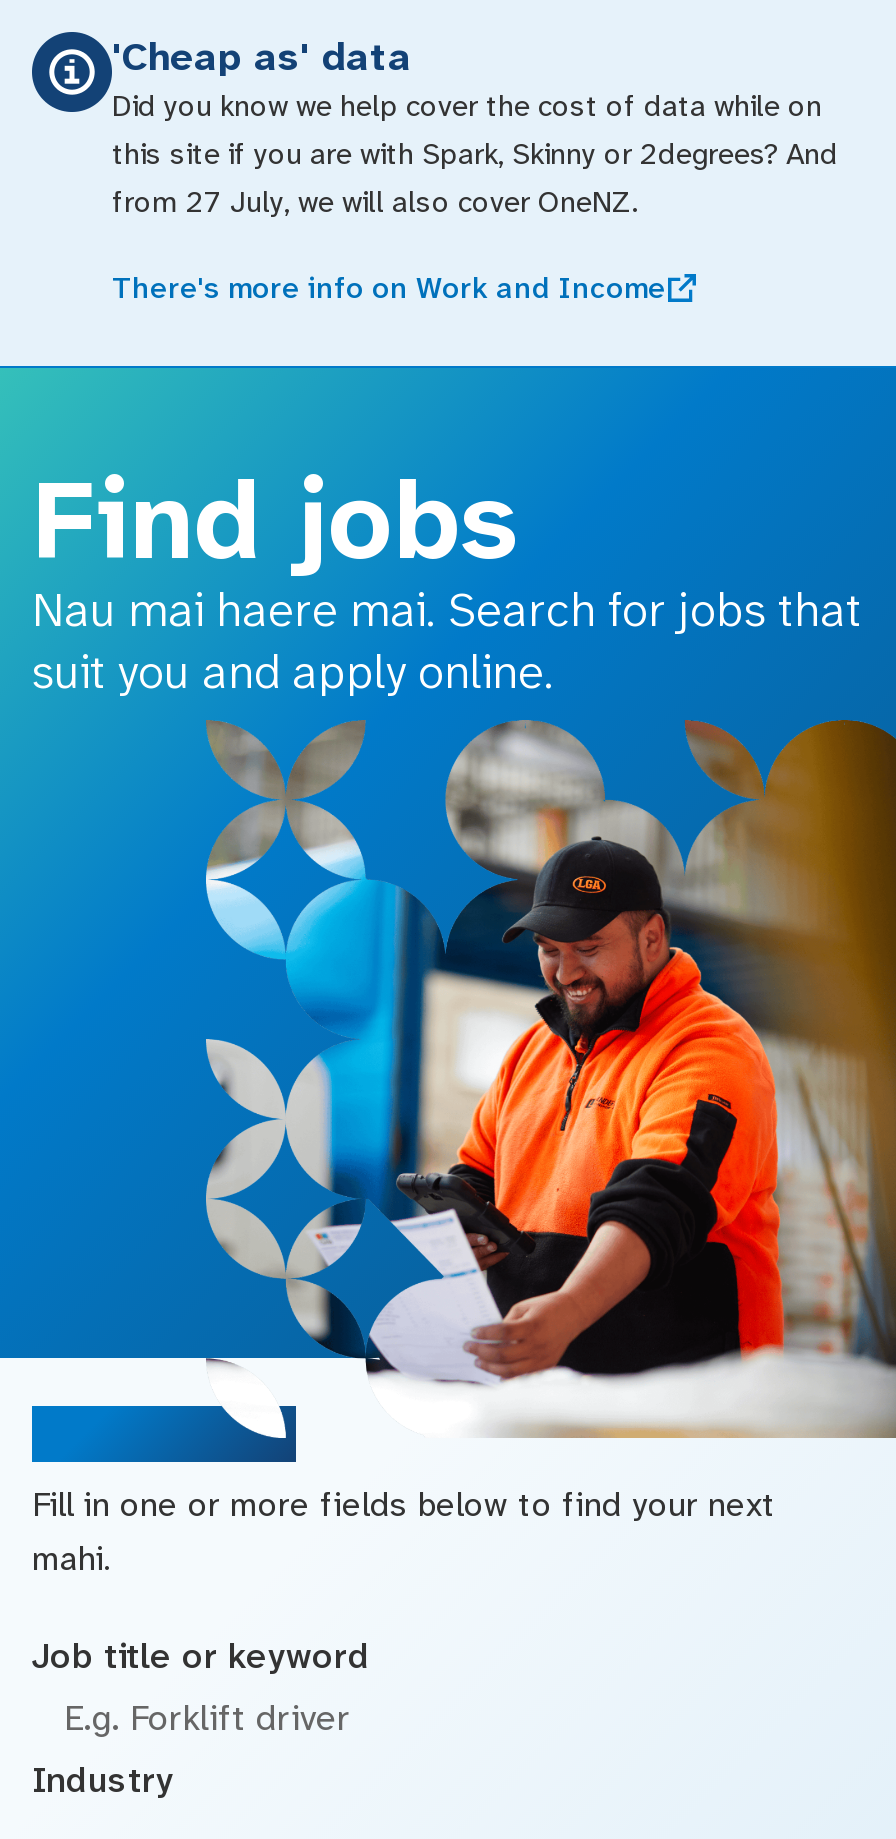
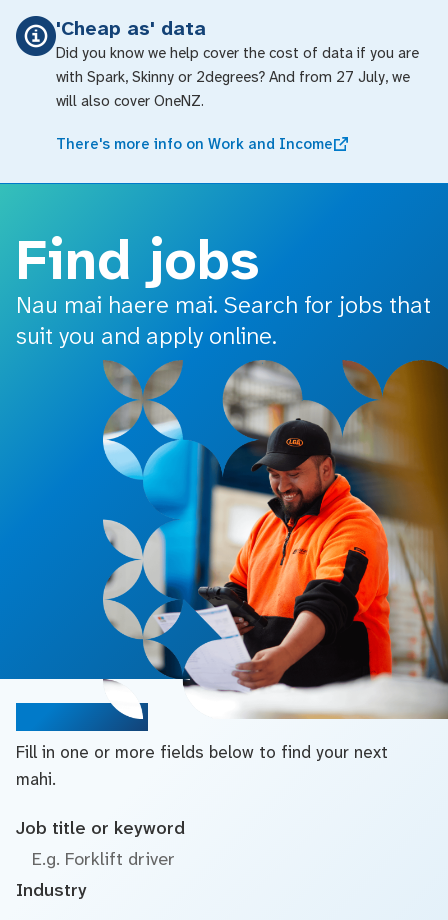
- Did you know we help cover the cost of data while on
- this site if you are with Spark, Skinny or 2degrees? And
- from 27 July, we will also cover OneNZ.
+ Did you know we help cover the cost of data if you are
+ with Spark, Skinny or 2degrees? And from 27 July, we
+ will also cover OneNZ.
